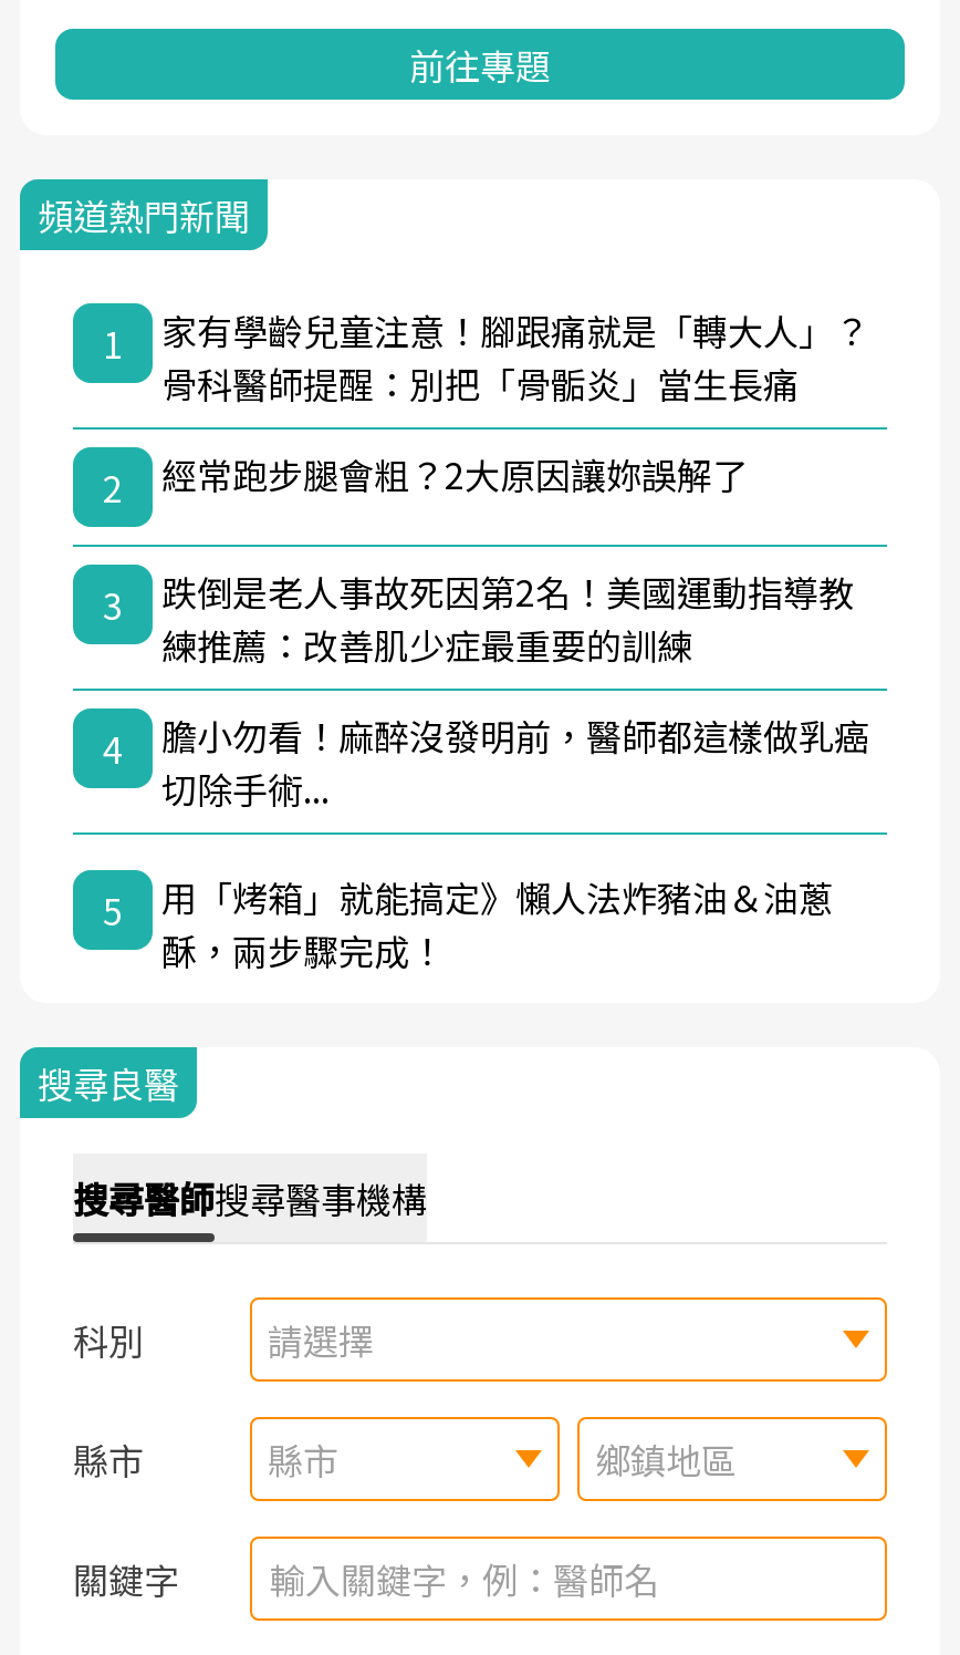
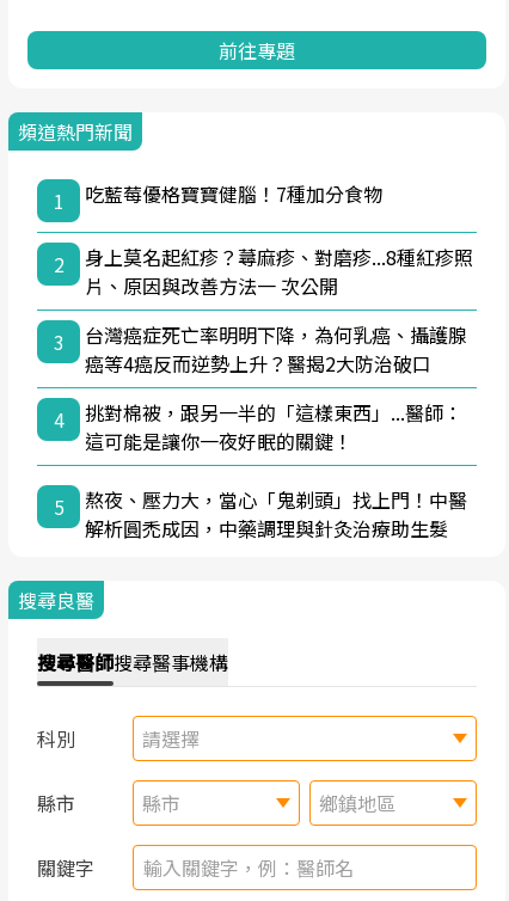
- 家有學齡兒童注意！腳跟痛就是「轉大人」？
- 骨科醫師提醒：別把「骨骺炎」當生長痛
+ 吃藍莓優格寶寶健腦！7種加分食物

- 經常跑步腿會粗？2大原因讓妳誤解了
+ 身上莫名起紅疹？蕁麻疹、對磨疹...8種紅疹照
+ 片、原因與改善方法一 次公開

- 跌倒是老人事故死因第2名！美國運動指導教
- 練推薦：改善肌少症最重要的訓練
+ 台灣癌症死亡率明明下降，為何乳癌、攝護腺
+ 癌等4癌反而逆勢上升？醫揭2大防治破口

- 膽小勿看！麻醉沒發明前，醫師都這樣做乳癌
- 切除手術...
+ 挑對棉被，跟另一半的「這樣東西」...醫師：
+ 這可能是讓你一夜好眠的關鍵！

- 用「烤箱」就能搞定》懶人法炸豬油＆油蔥
- 酥，兩步驟完成！
+ 熬夜、壓力大，當心「鬼剃頭」找上門！中醫
+ 解析圓禿成因，中藥調理與針灸治療助生髮
